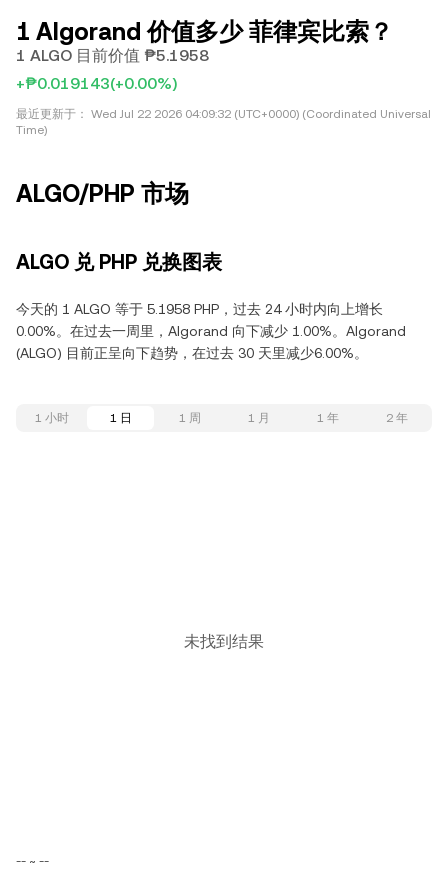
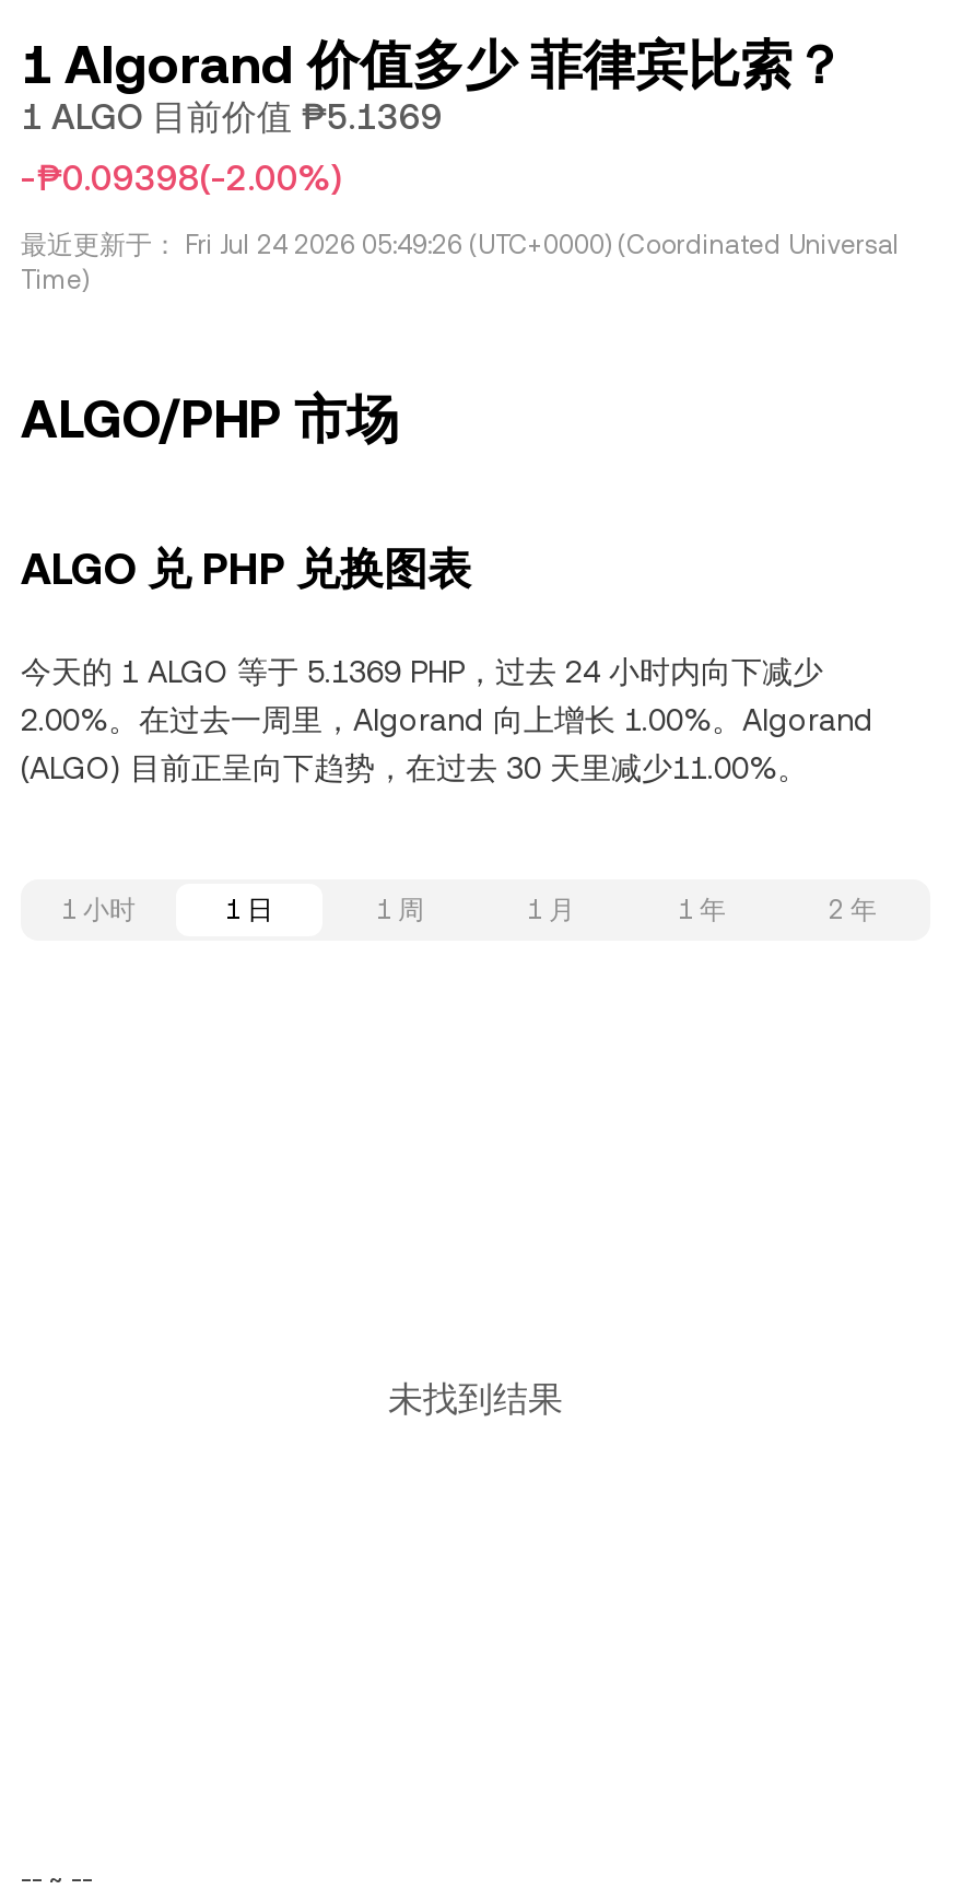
- 1 ALGO 目前价值 ₱5.1958
+ 1 ALGO 目前价值 ₱5.1369

- +₱0.019143(+0.00%)
+ -₱0.09398(-2.00%)

- 最近更新于：Wed Jul 22 2026 04:09:32 (UTC+0000) (Coordinated Universal
+ 最近更新于：Fri Jul 24 2026 05:49:26 (UTC+0000) (Coordinated Universal

- 今天的 1 ALGO 等于 5.1958 PHP，过去 24 小时内向上增长
+ 今天的 1 ALGO 等于 5.1369 PHP，过去 24 小时内向下减少

- 0.00%。在过去一周里，Algorand 向下减少 1.00%。Algorand
+ 2.00%。在过去一周里，Algorand 向上增长 1.00%。Algorand

- (ALGO) 目前正呈向下趋势，在过去 30 天里减少6.00%。
+ (ALGO) 目前正呈向下趋势，在过去 30 天里减少11.00%。
